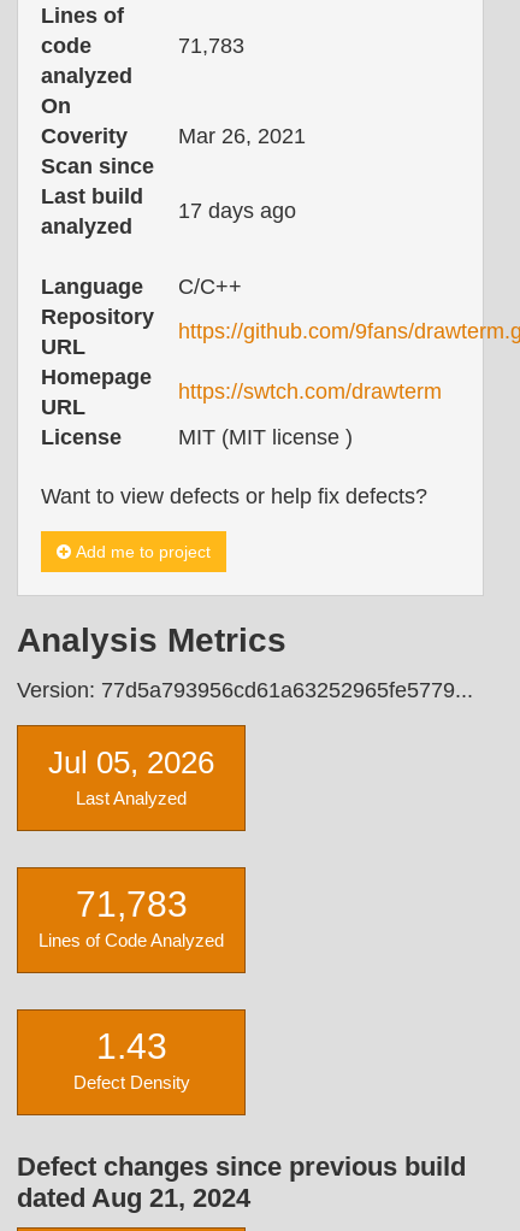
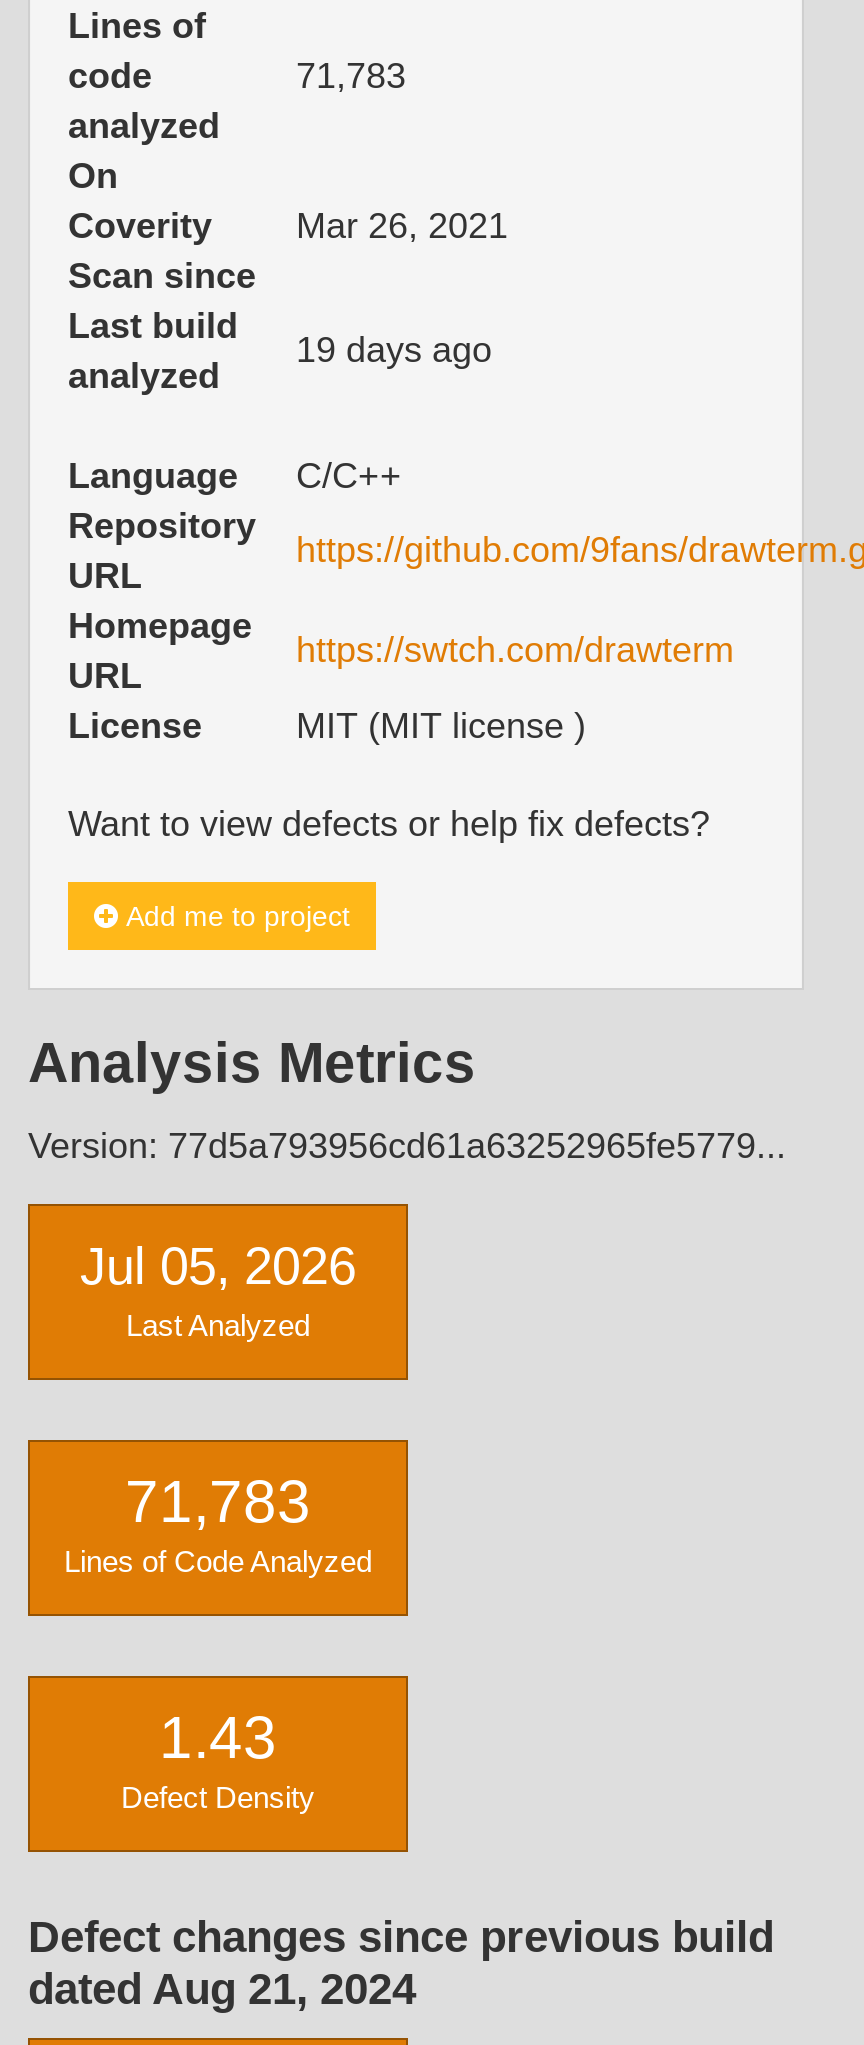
- 17 days ago
+ 19 days ago
